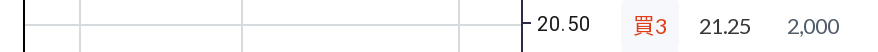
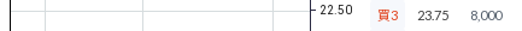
- 21.25
+ 23.75

- 2,000
+ 8,000
